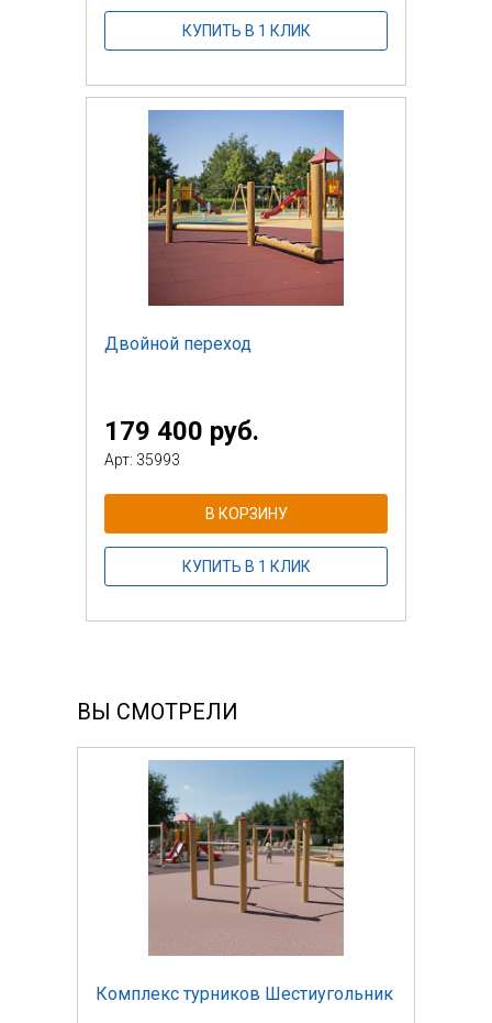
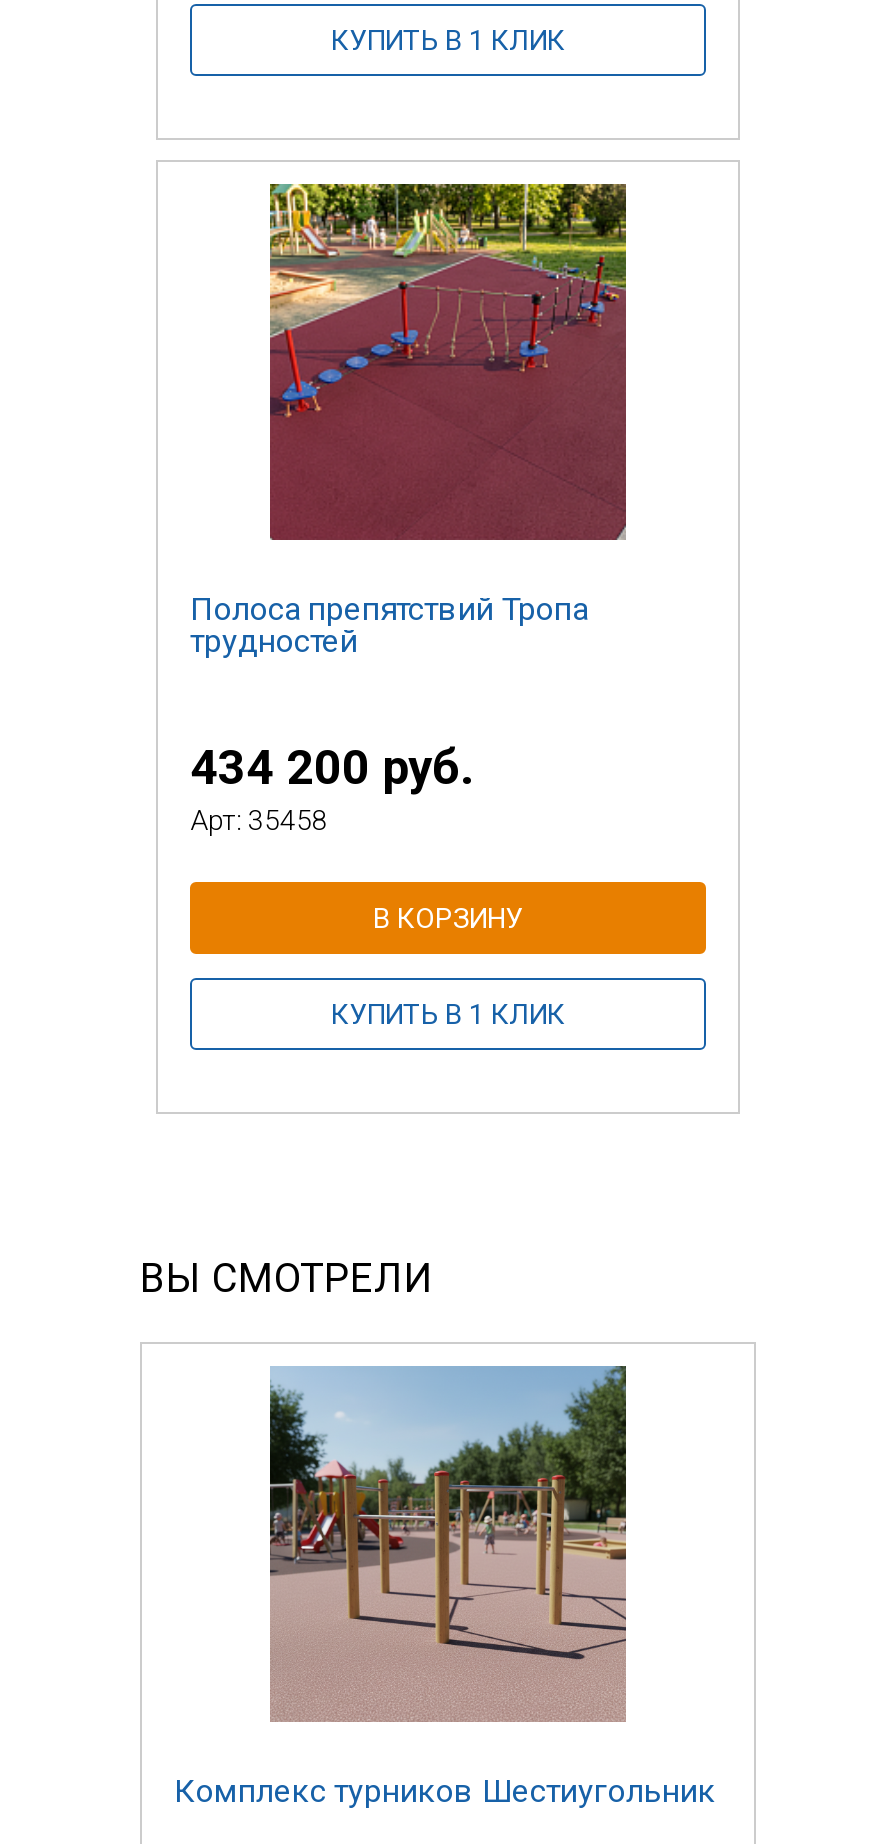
- [image]
- Двойной переход
+ [image]
+ Полоса препятствий Тропа
+ трудностей

- 179 400 руб.
- Арт: 35993
+ 434 200 руб.
+ Арт: 35458
